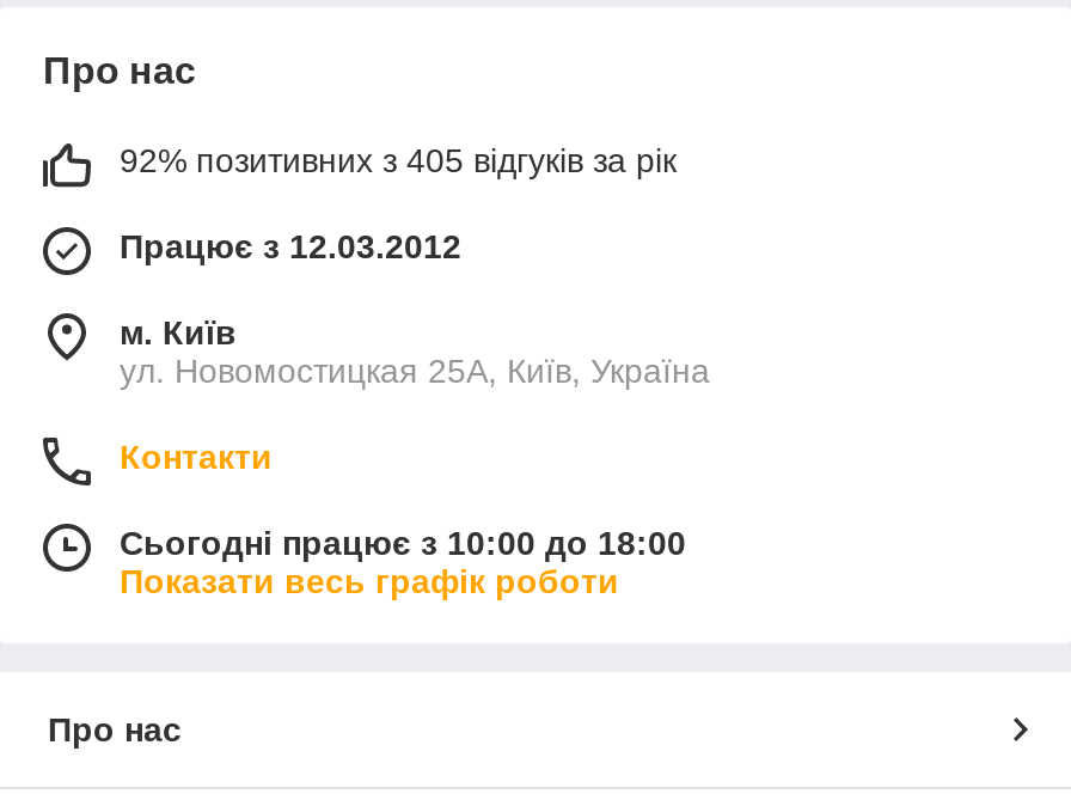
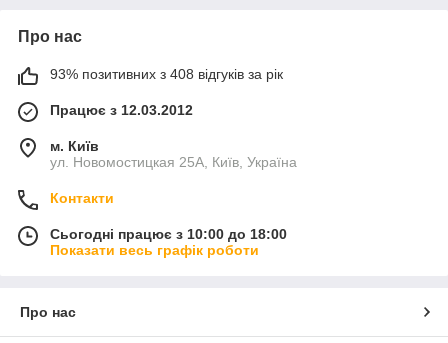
- 92% позитивних з 405 відгуків за рік
+ 93% позитивних з 408 відгуків за рік
